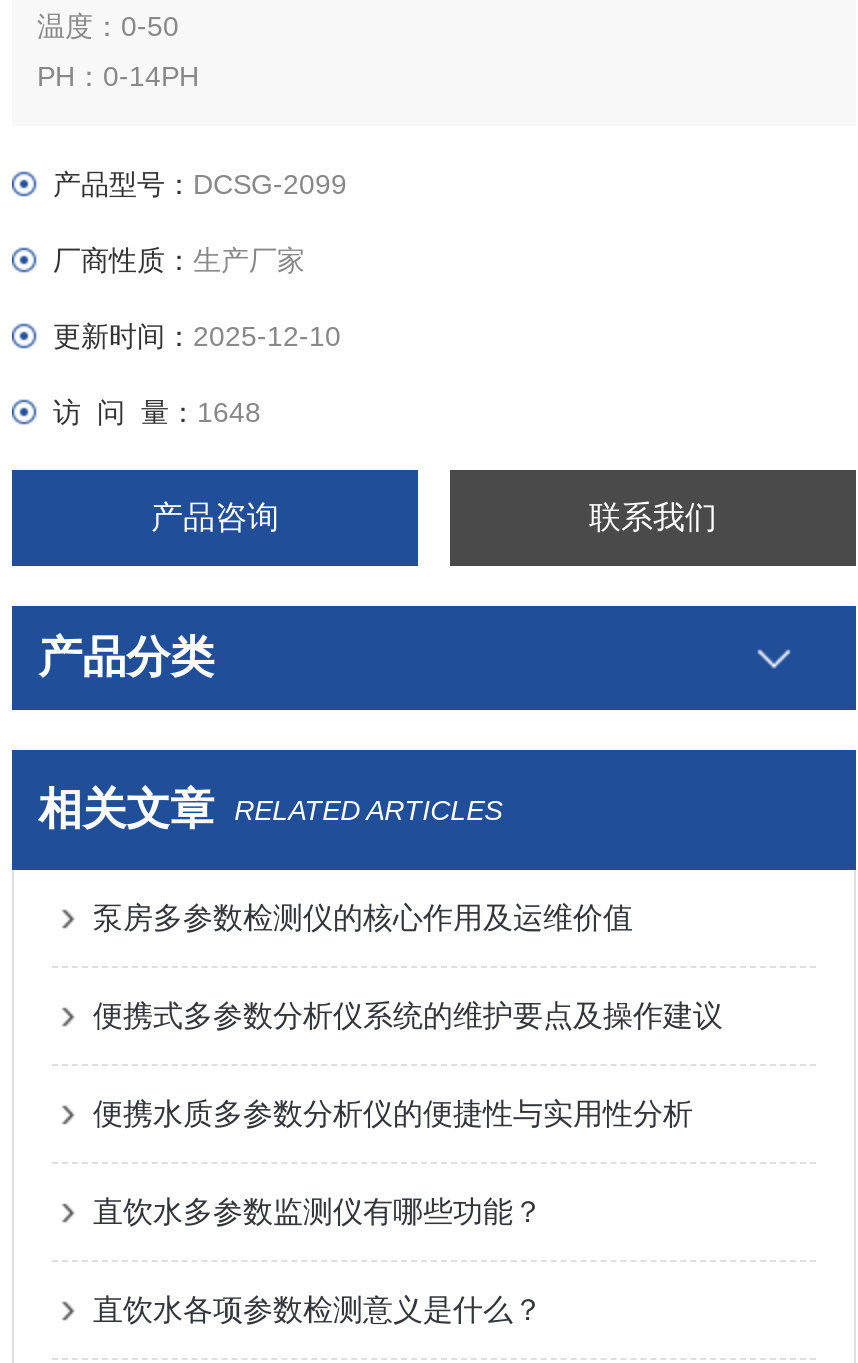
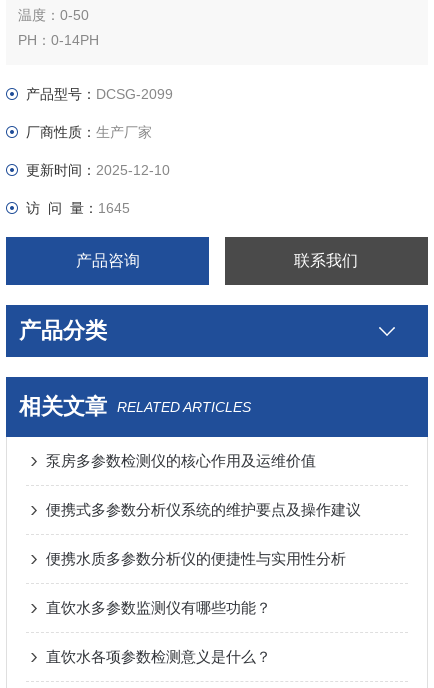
- 访 问 量：1648
+ 访 问 量：1645
